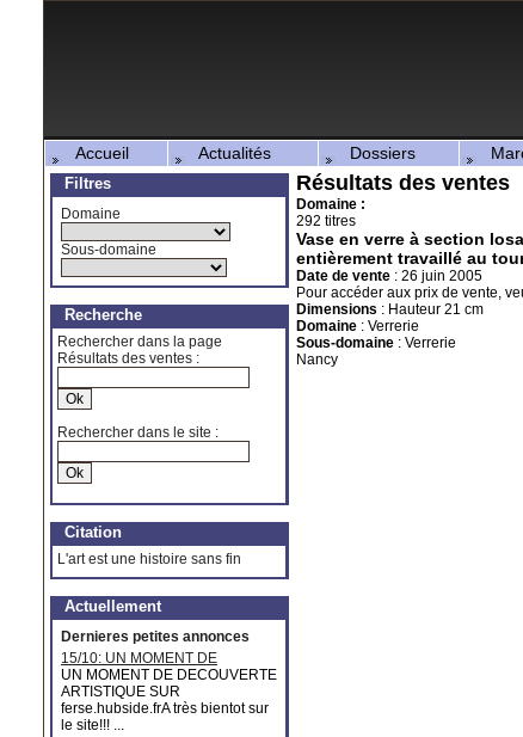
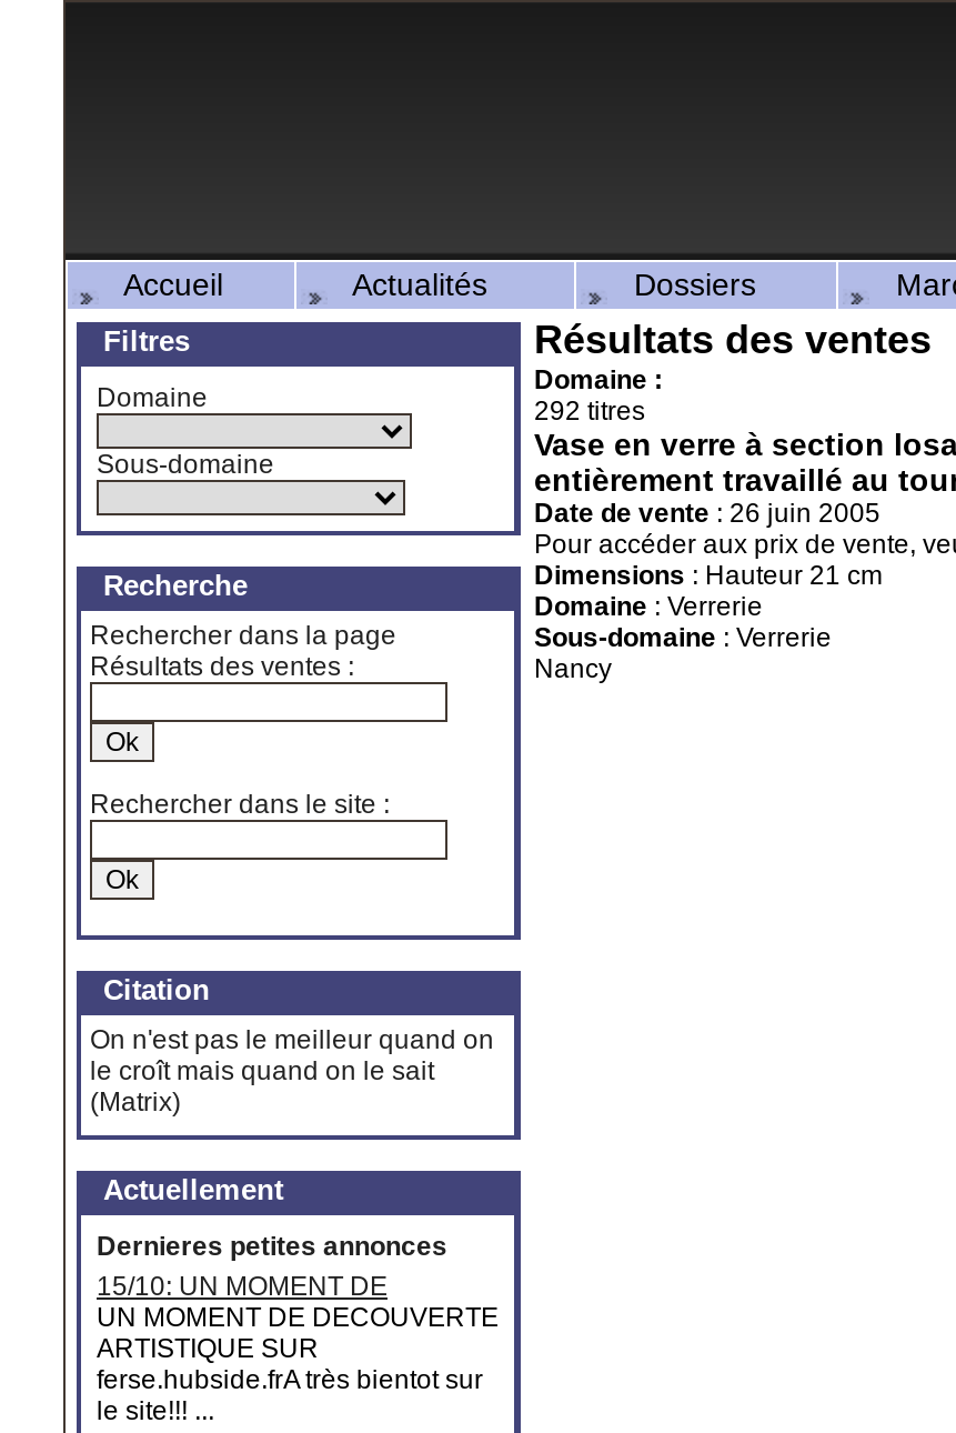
- L'art est une histoire sans fin
+ On n'est pas le meilleur quand on
+ le croît mais quand on le sait
+ (Matrix)
